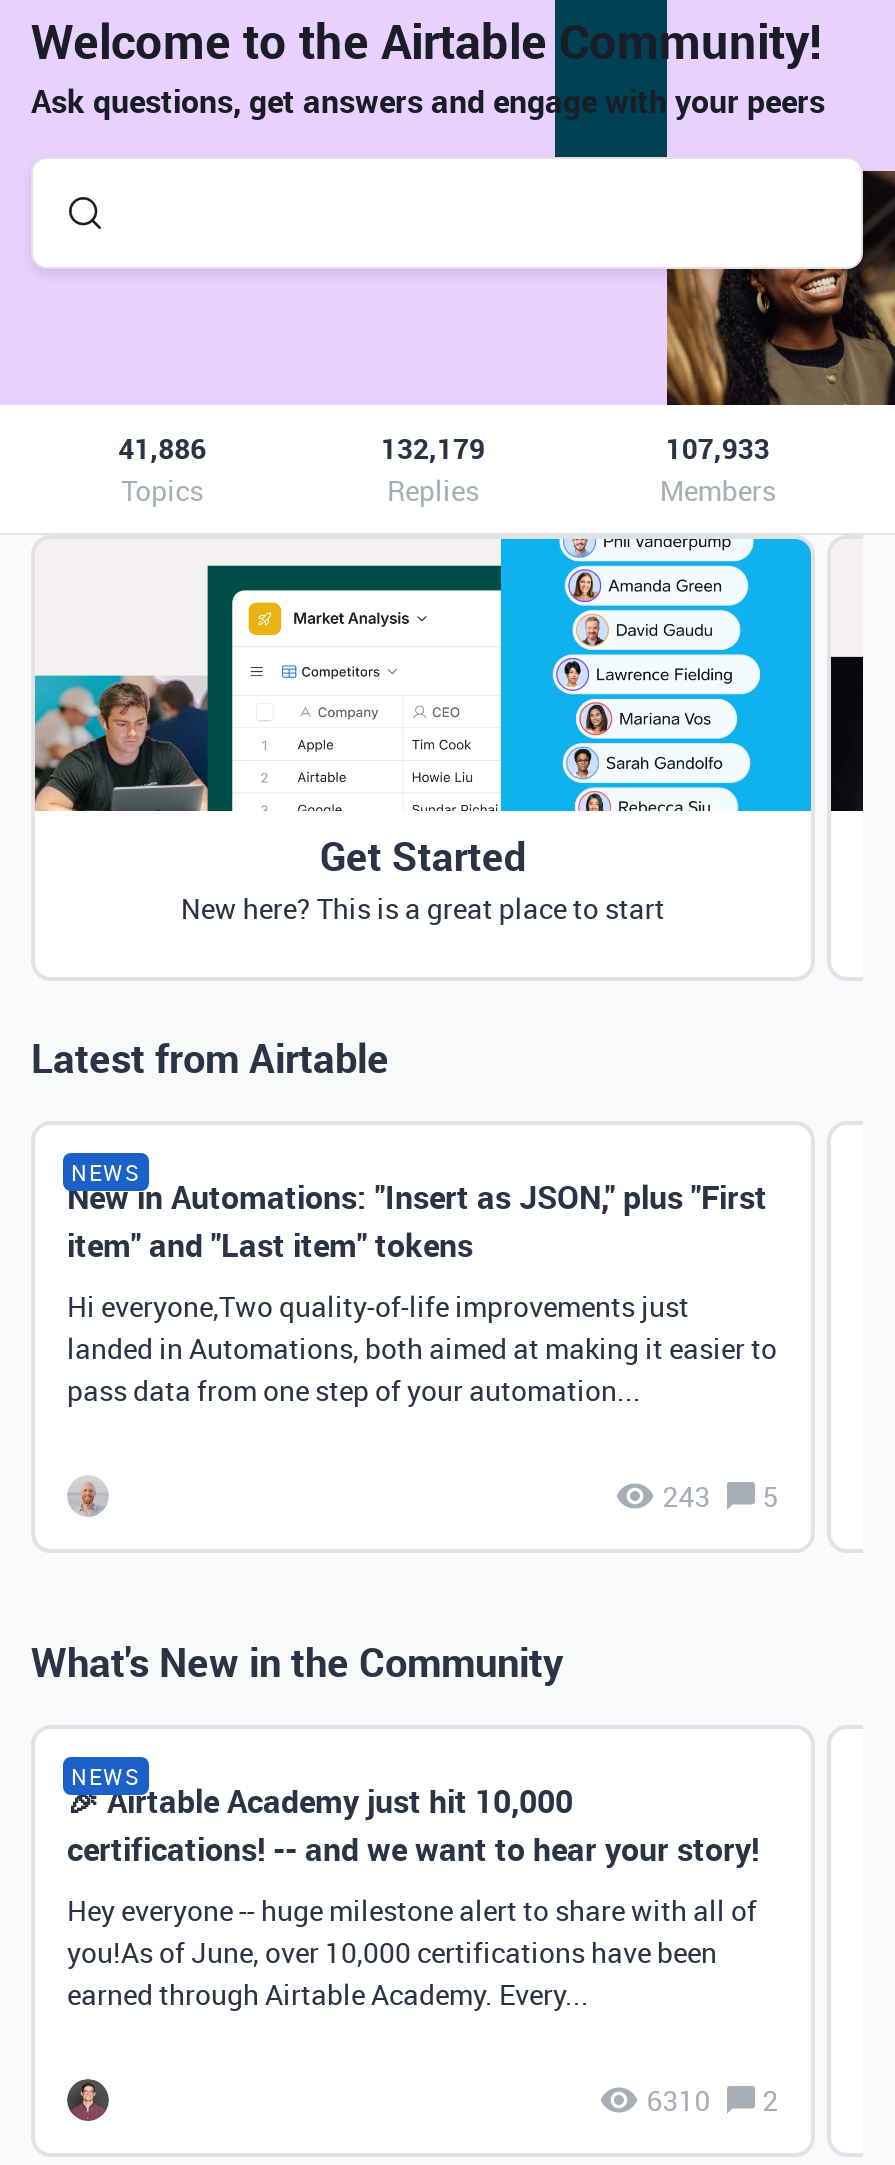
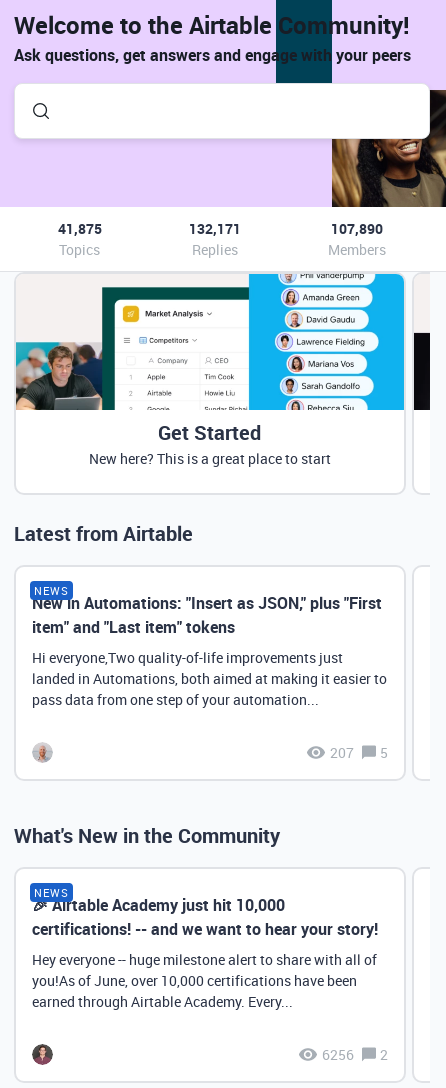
- 41,886
+ 41,875

- 132,179
+ 132,171

- 107,933
+ 107,890

- 243 5
+ 207 5

- 6310 2
+ 6256 2
